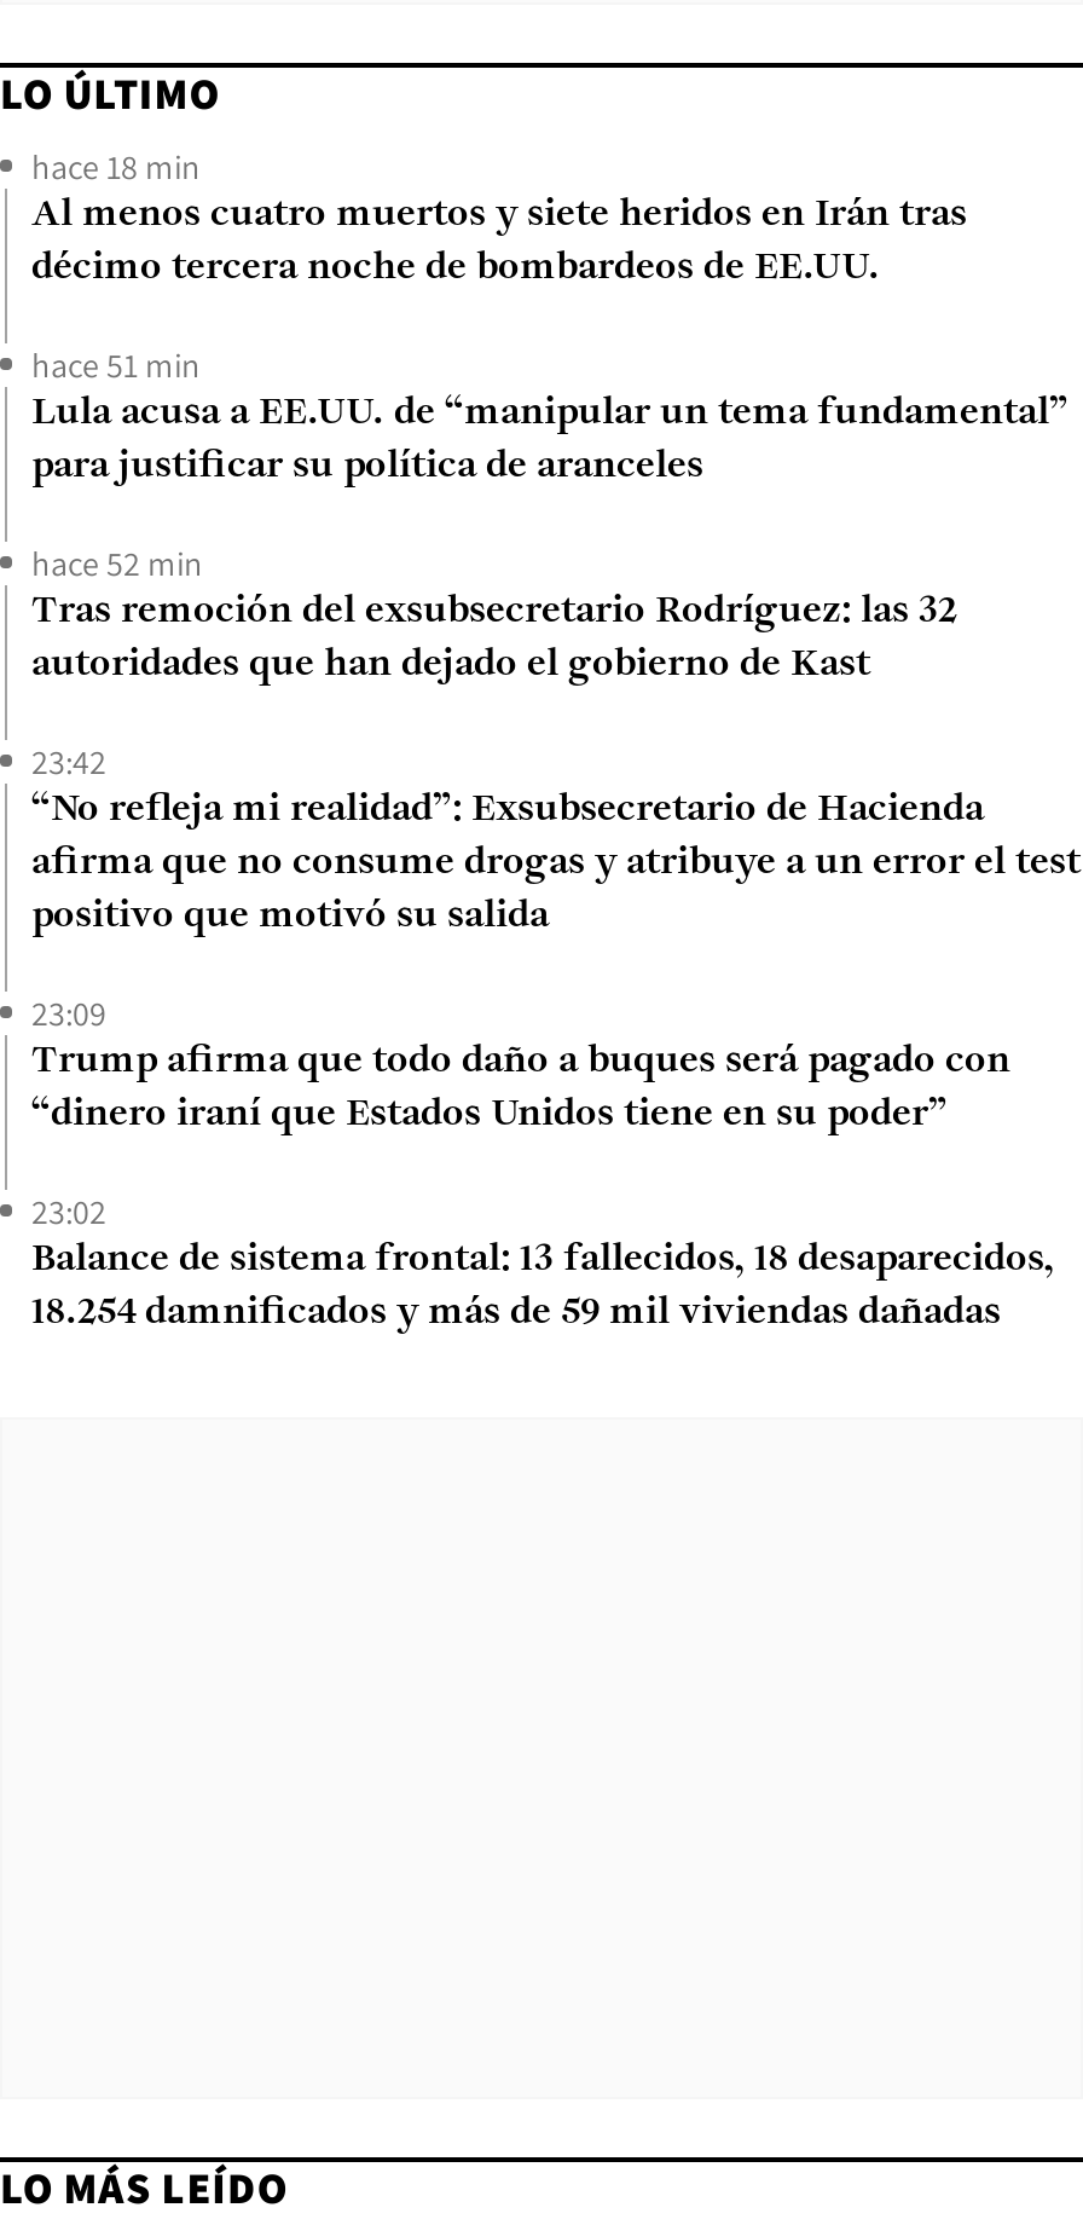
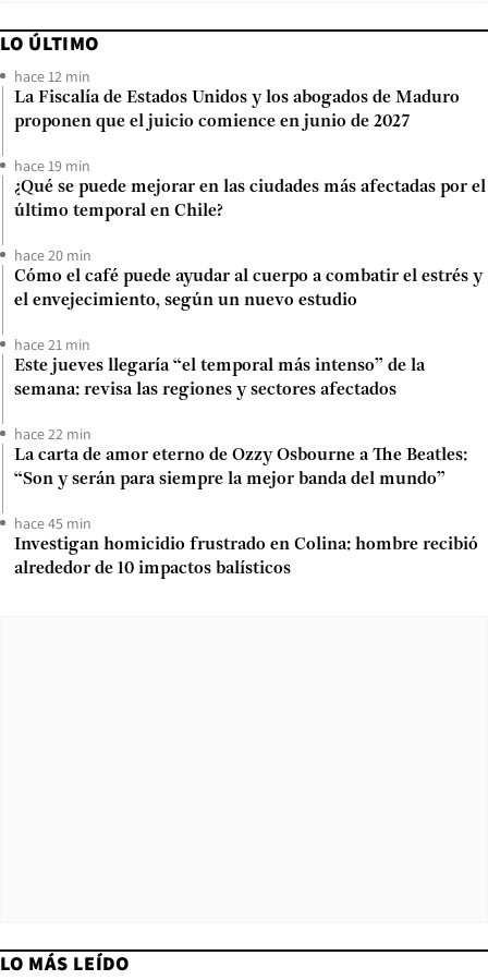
- hace 18 min
- Al menos cuatro muertos y siete heridos en Irán tras
- décimo tercera noche de bombardeos de EE.UU.
+ hace 12 min
+ La Fiscalía de Estados Unidos y los abogados de Maduro
+ proponen que el juicio comience en junio de 2027

- hace 51 min
- Lula acusa a EE.UU. de “manipular un tema fundamental”
- para justificar su política de aranceles
+ hace 19 min
+ ¿Qué se puede mejorar en las ciudades más afectadas por el
+ último temporal en Chile?

- hace 52 min
- Tras remoción del exsubsecretario Rodríguez: las 32
- autoridades que han dejado el gobierno de Kast
+ hace 20 min
+ Cómo el café puede ayudar al cuerpo a combatir el estrés y
+ el envejecimiento, según un nuevo estudio

- 23:42
- “No refleja mi realidad”: Exsubsecretario de Hacienda
- afirma que no consume drogas y atribuye a un error el test
- positivo que motivó su salida
+ hace 21 min
+ Este jueves llegaría “el temporal más intenso” de la
+ semana: revisa las regiones y sectores afectados

- 23:09
- Trump afirma que todo daño a buques será pagado con
- “dinero iraní que Estados Unidos tiene en su poder”
+ hace 22 min
+ La carta de amor eterno de Ozzy Osbourne a The Beatles:
+ “Son y serán para siempre la mejor banda del mundo”

- 23:02
- Balance de sistema frontal: 13 fallecidos, 18 desaparecidos,
- 18.254 damnificados y más de 59 mil viviendas dañadas
+ hace 45 min
+ Investigan homicidio frustrado en Colina: hombre recibió
+ alrededor de 10 impactos balísticos
